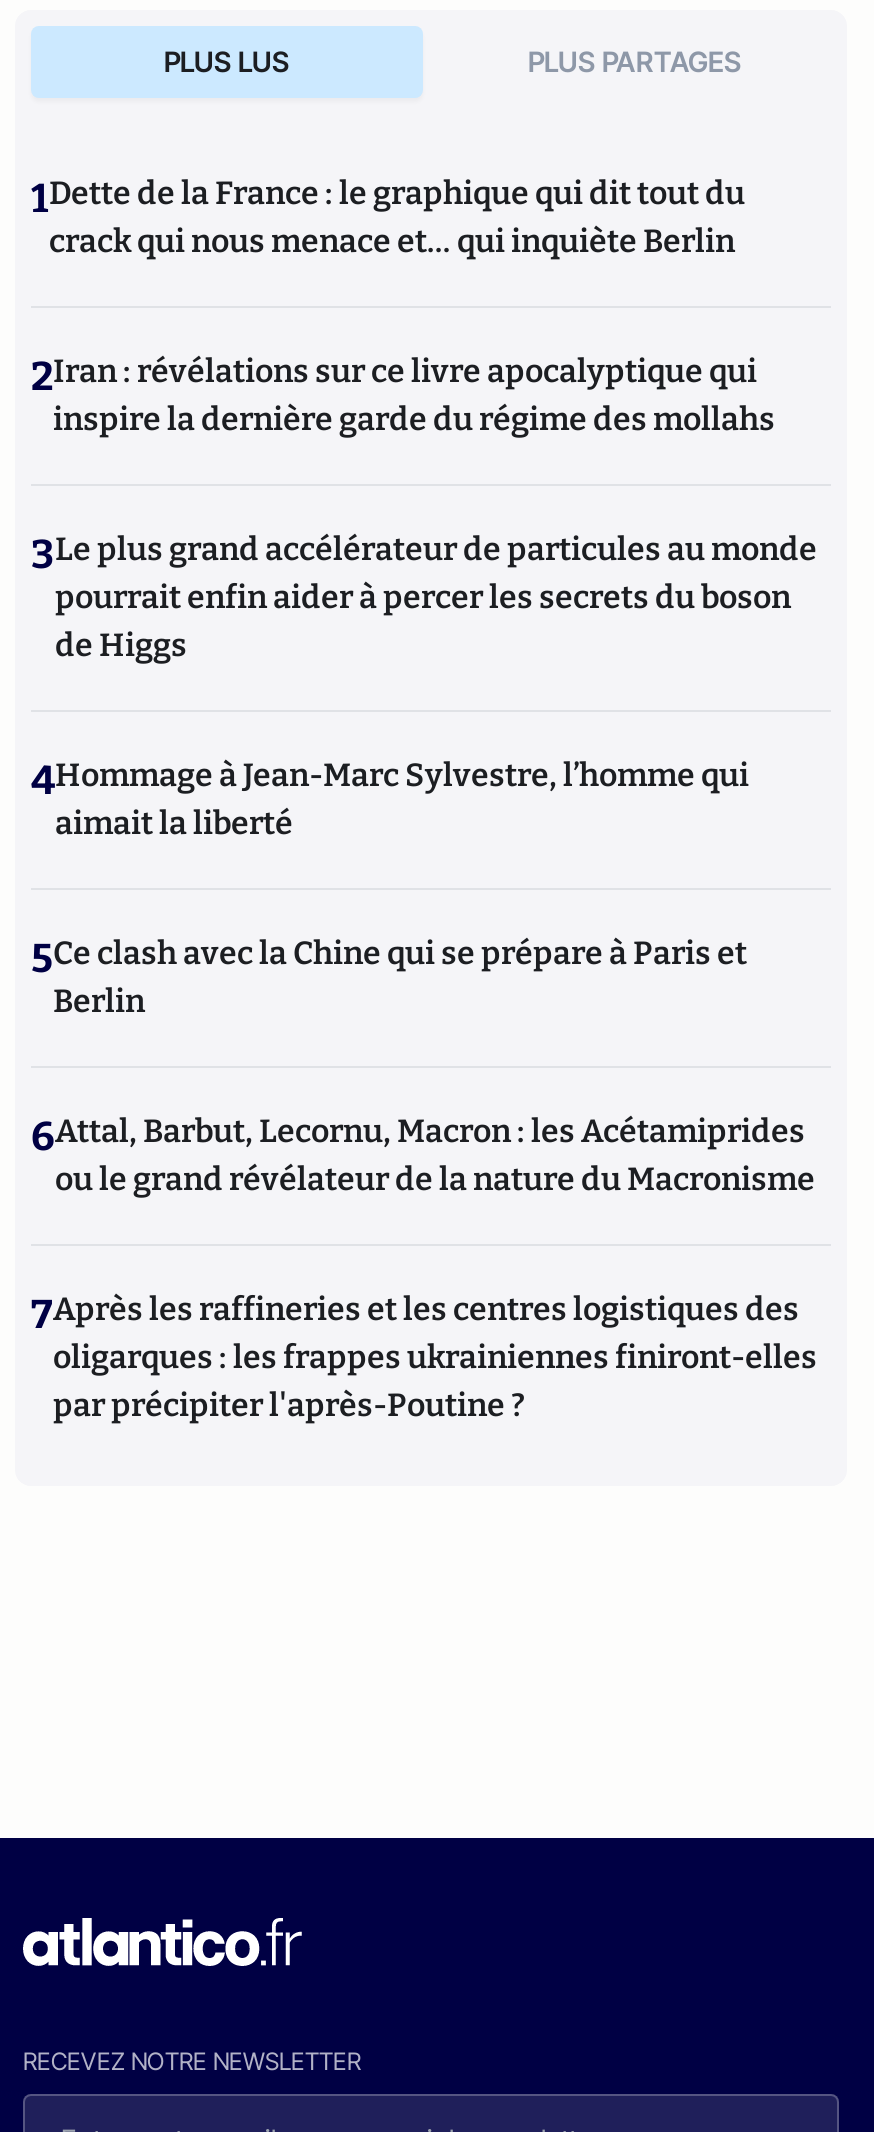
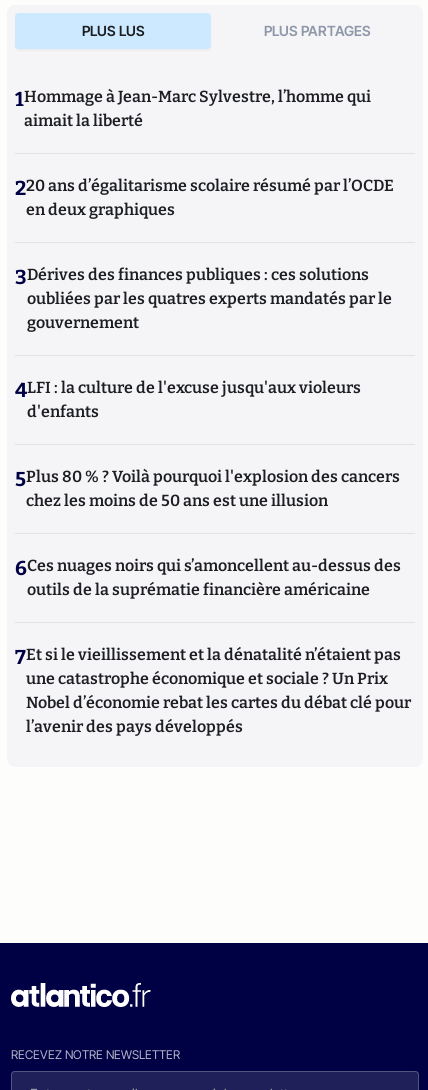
- 1Dette de la France : le graphique qui dit tout du
- crack qui nous menace et… qui inquiète Berlin
- 2Iran : révélations sur ce livre apocalyptique qui
- inspire la dernière garde du régime des mollahs
- 3Le plus grand accélérateur de particules au monde
- pourrait enfin aider à percer les secrets du boson
- de Higgs
- 4Hommage à Jean-Marc Sylvestre, l’homme qui
+ 1Hommage à Jean-Marc Sylvestre, l’homme qui

moved up: aimait la liberté

- 5Ce clash avec la Chine qui se prépare à Paris et
- Berlin
- 6Attal, Barbut, Lecornu, Macron : les Acétamiprides
- ou le grand révélateur de la nature du Macronisme
- 7Après les raffineries et les centres logistiques des
- oligarques : les frappes ukrainiennes finiront-elles
- par précipiter l'après-Poutine ?
+ 220 ans d’égalitarisme scolaire résumé par l’OCDE
+ en deux graphiques
+ 3Dérives des finances publiques : ces solutions
+ oubliées par les quatres experts mandatés par le
+ gouvernement
+ 4LFI : la culture de l'excuse jusqu'aux violeurs
+ d'enfants
+ 5Plus 80 % ? Voilà pourquoi l'explosion des cancers
+ chez les moins de 50 ans est une illusion
+ 6Ces nuages noirs qui s’amoncellent au-dessus des
+ outils de la suprématie financière américaine
+ 7Et si le vieillissement et la dénatalité n’étaient pas
+ une catastrophe économique et sociale ? Un Prix
+ Nobel d’économie rebat les cartes du débat clé pour
+ l’avenir des pays développés
